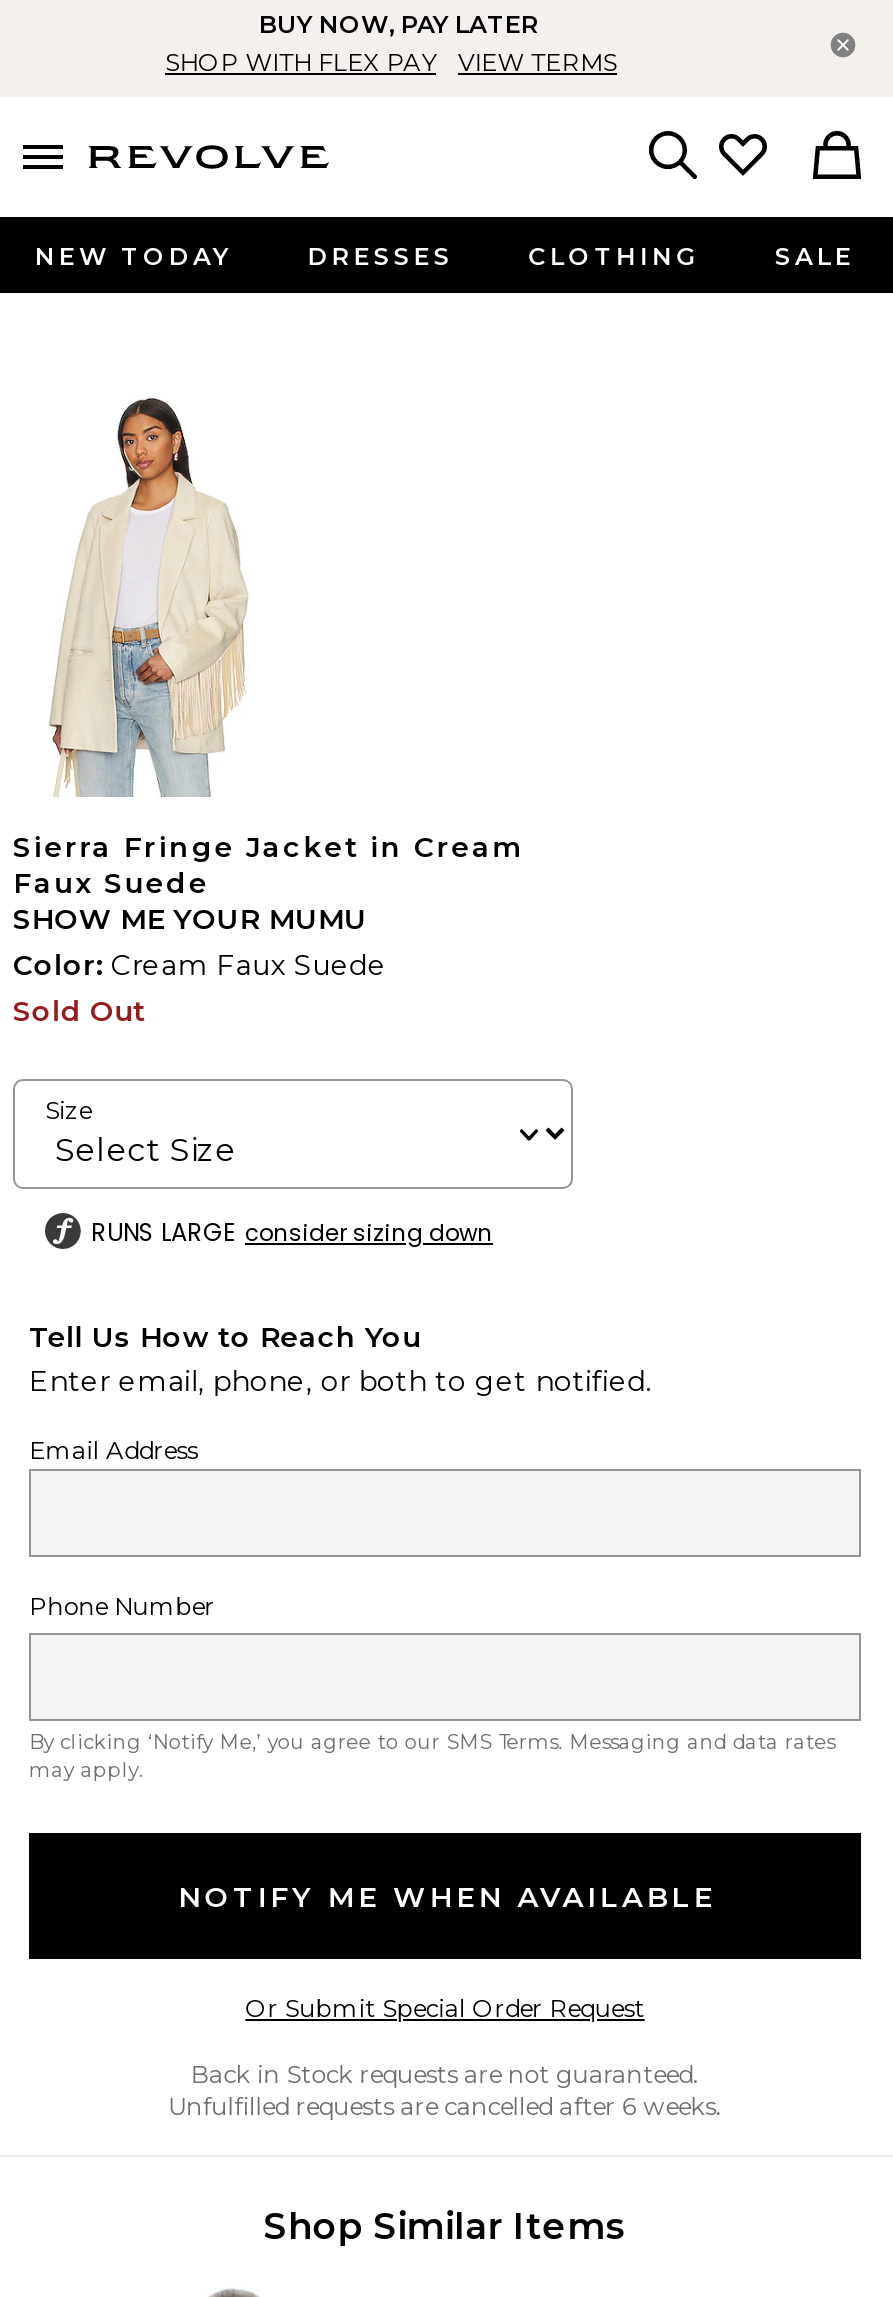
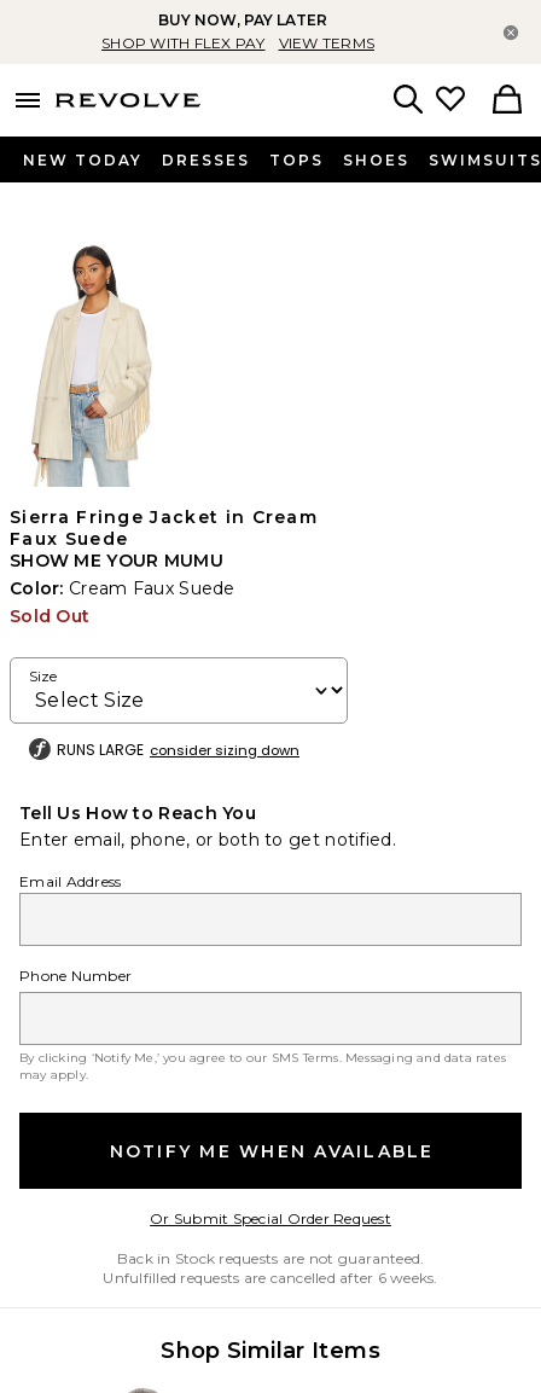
- CLOTHING
- SALE
+ TOPS
+ SHOES
+ SWIMSUITS
